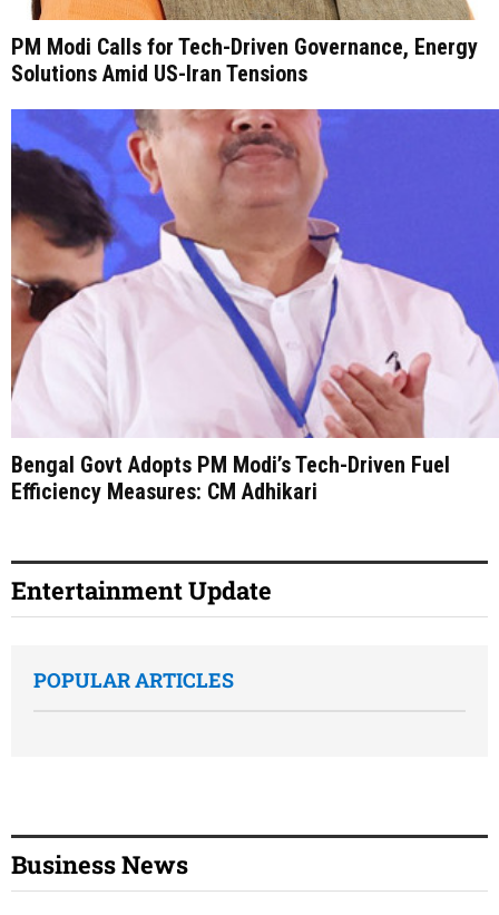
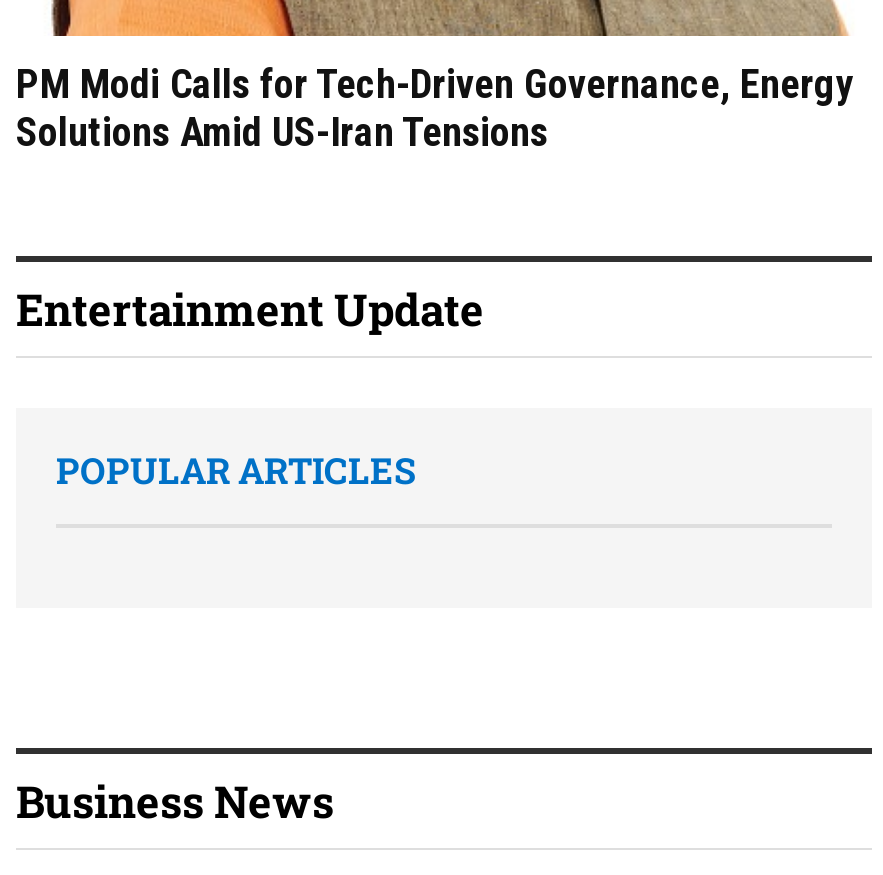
- [image]
- Bengal Govt Adopts PM Modi’s Tech-Driven Fuel
- Efficiency Measures: CM Adhikari
